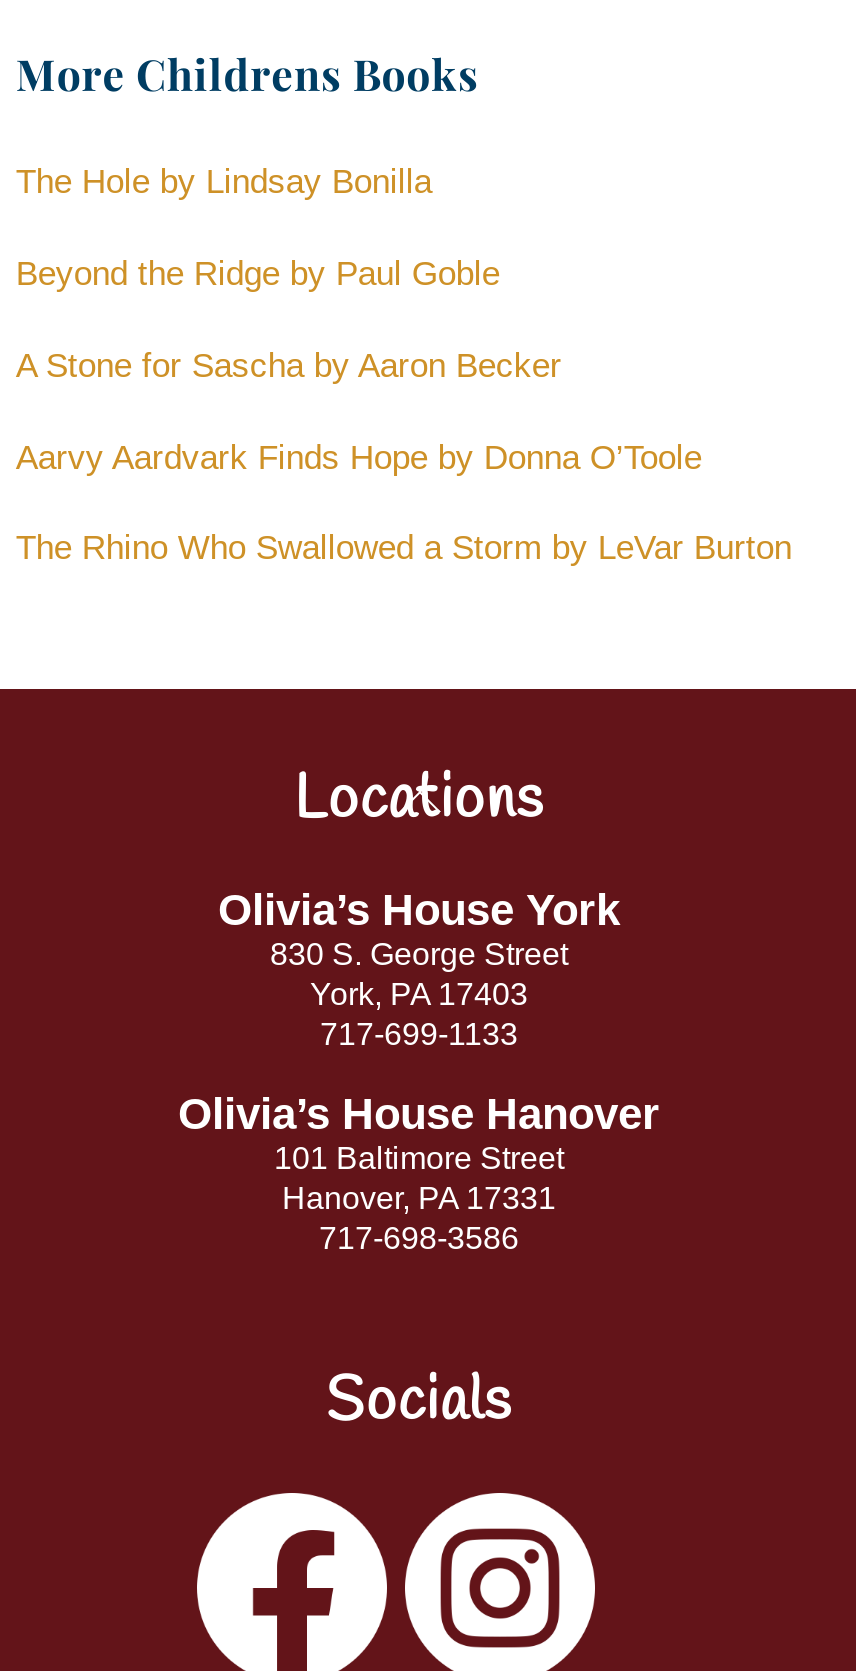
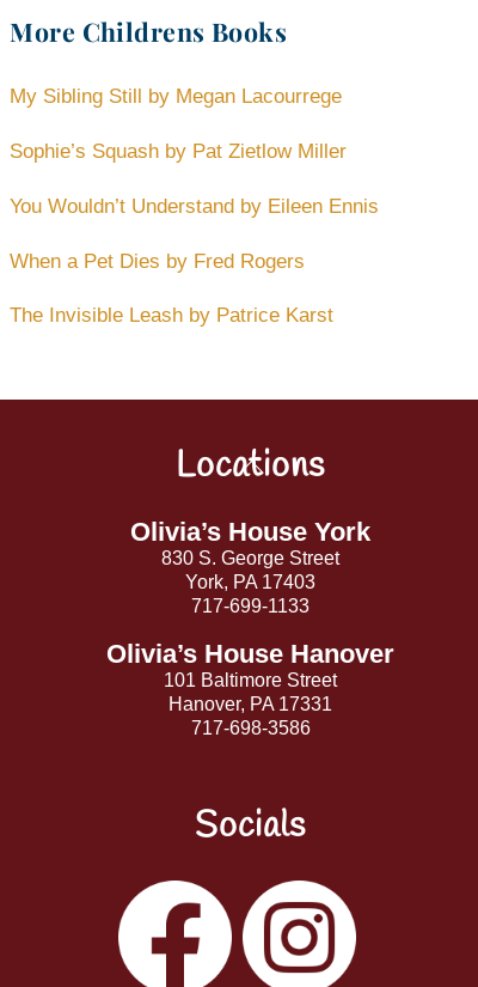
- The Hole by Lindsay Bonilla
+ My Sibling Still by Megan Lacourrege

- Beyond the Ridge by Paul Goble
+ Sophie’s Squash by Pat Zietlow Miller

- A Stone for Sascha by Aaron Becker
+ You Wouldn’t Understand by Eileen Ennis

- Aarvy Aardvark Finds Hope by Donna O’Toole
+ When a Pet Dies by Fred Rogers

- The Rhino Who Swallowed a Storm by LeVar Burton
+ The Invisible Leash by Patrice Karst
